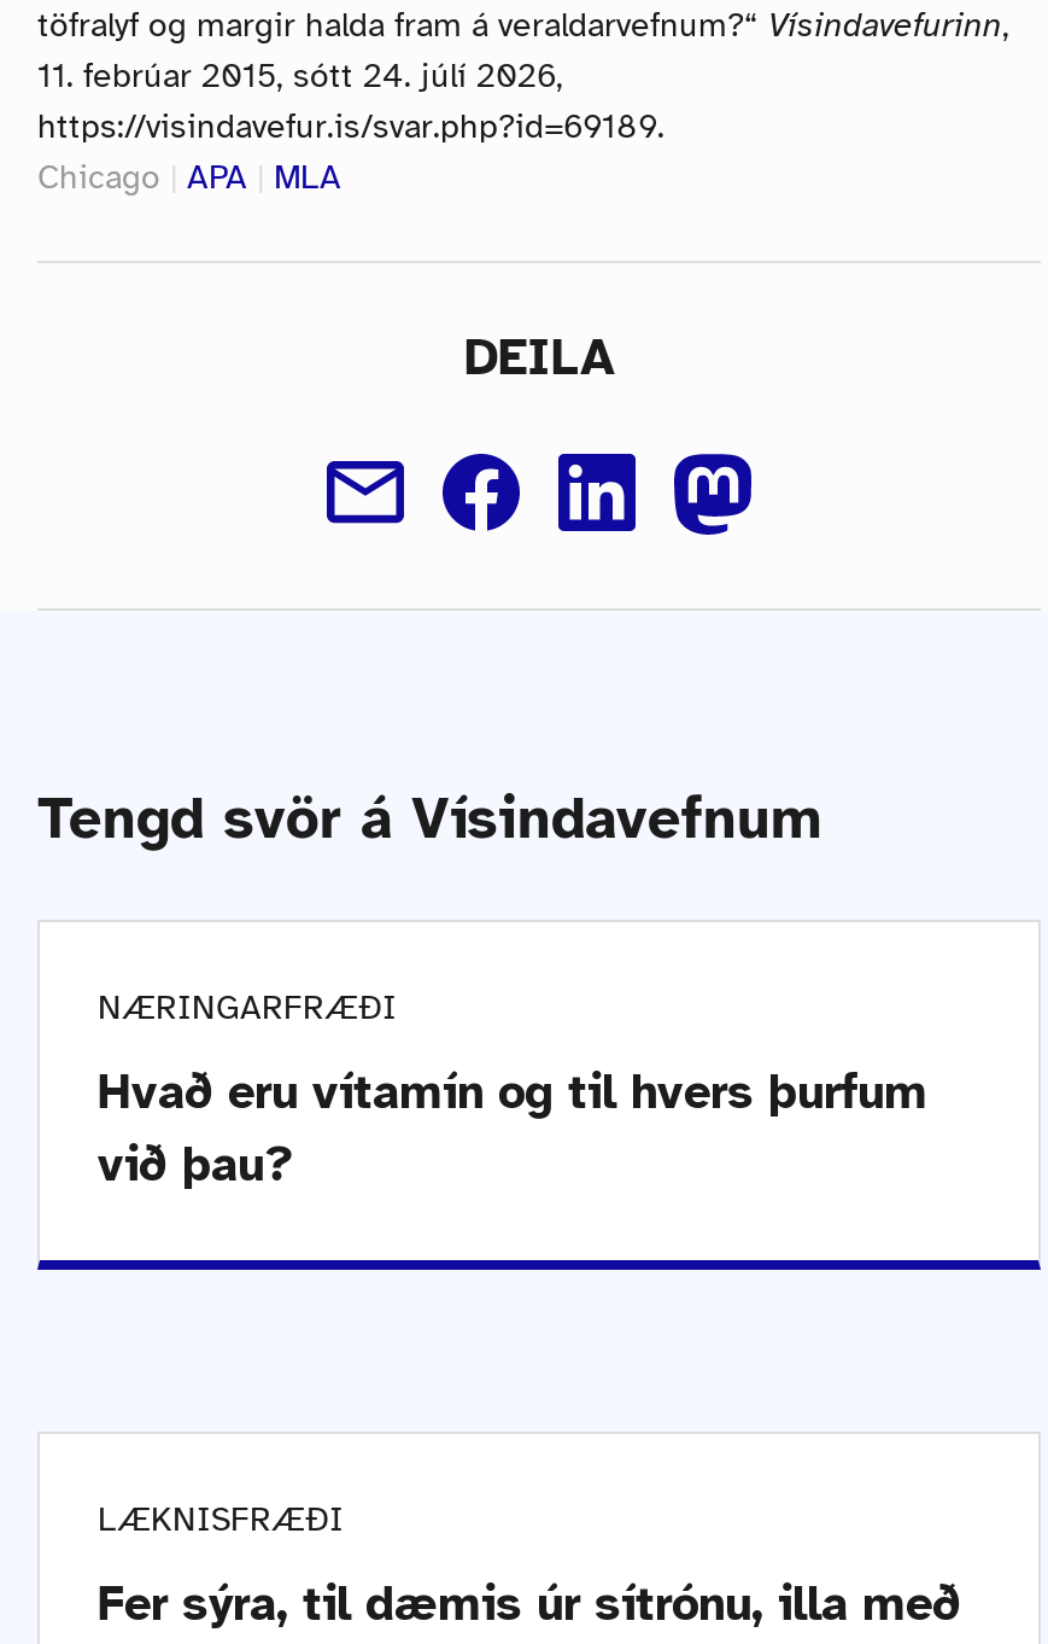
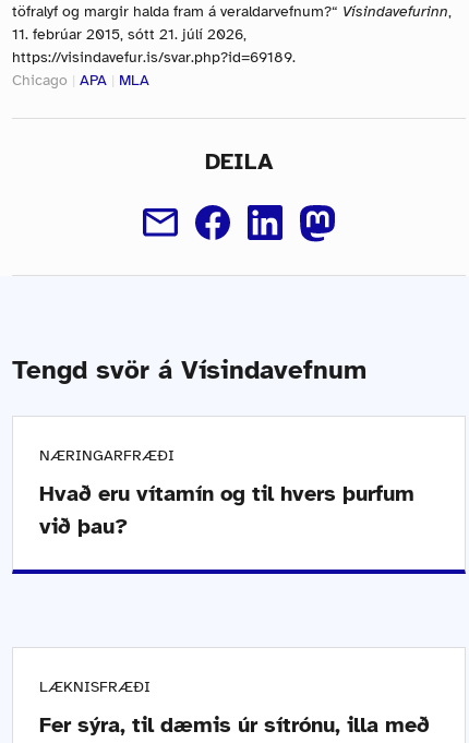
- 11. febrúar 2015, sótt 24. júlí 2026,
+ 11. febrúar 2015, sótt 21. júlí 2026,
